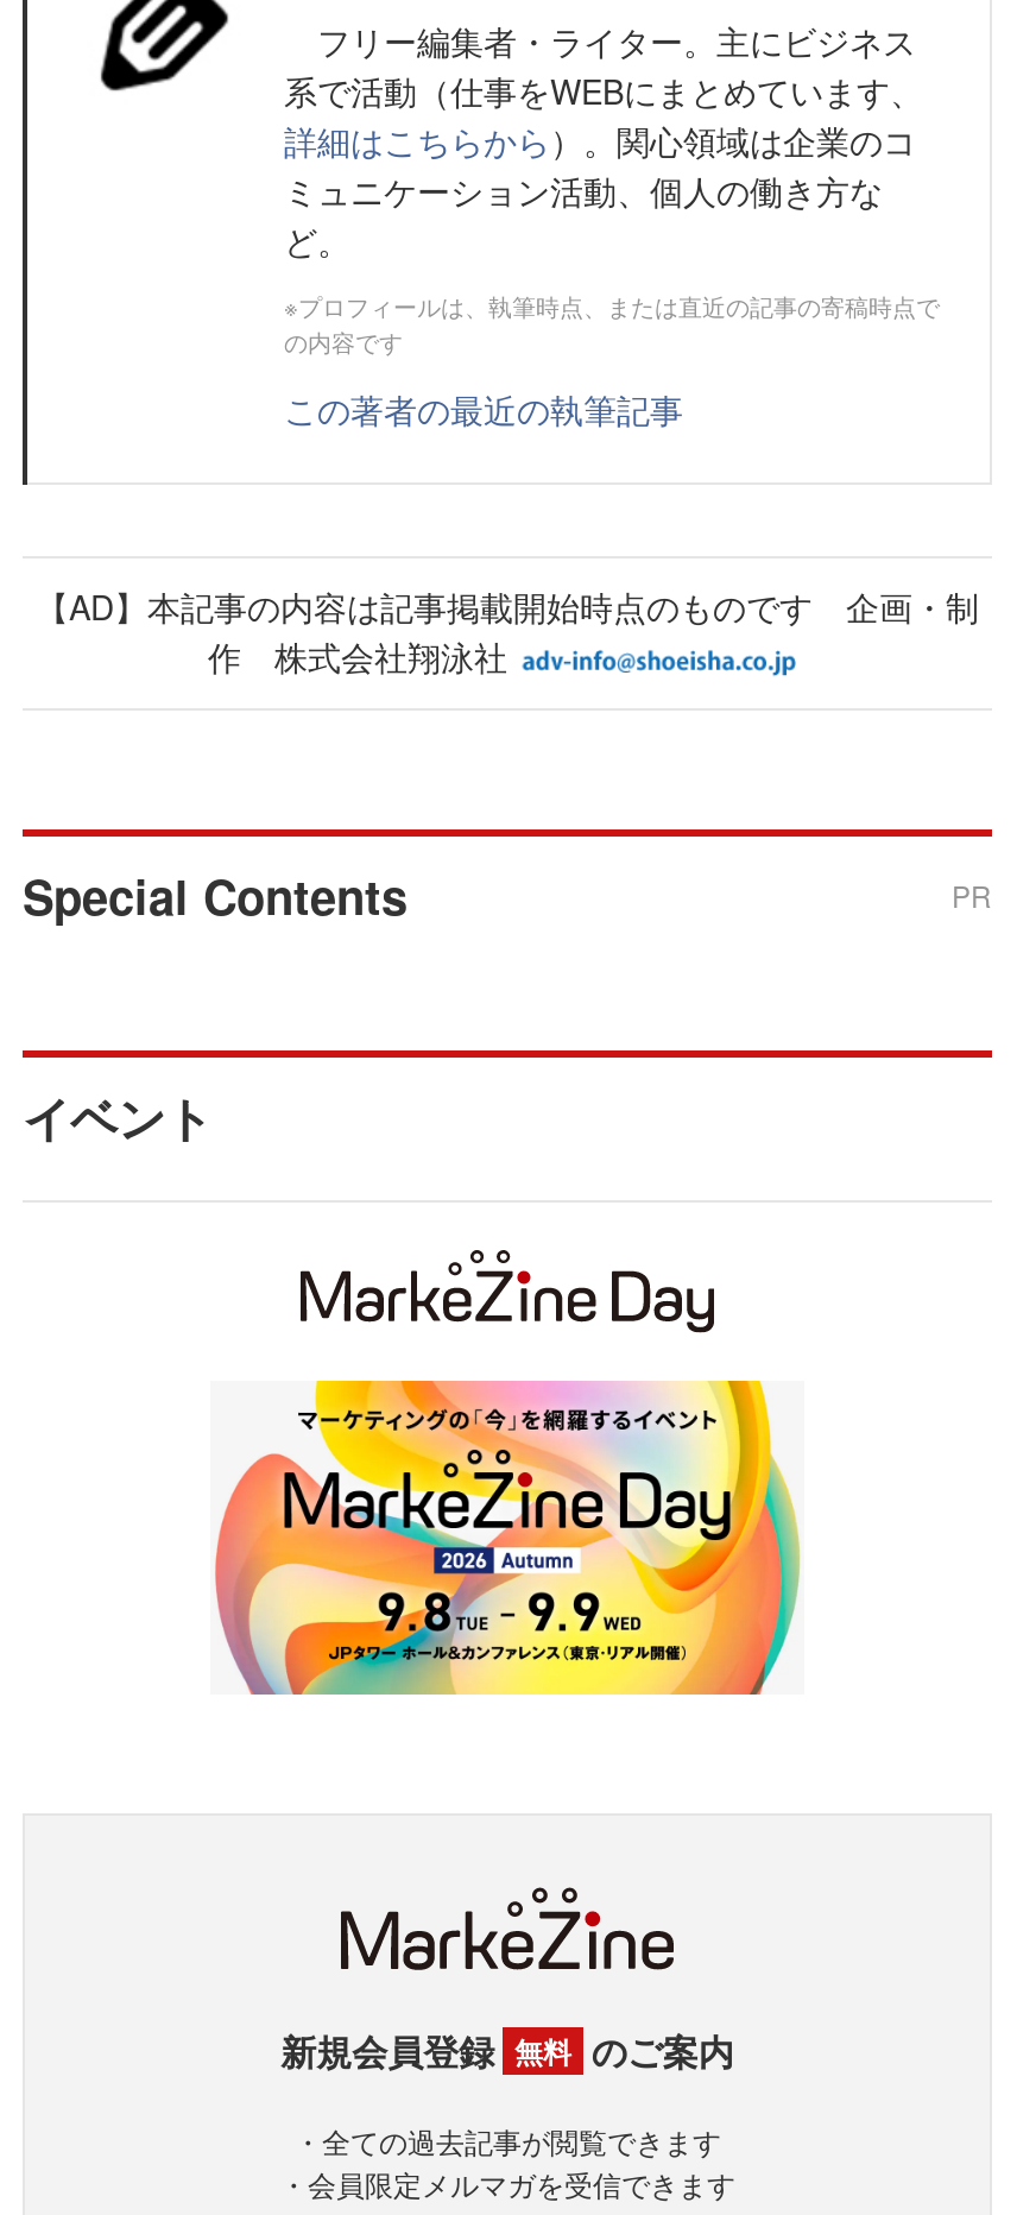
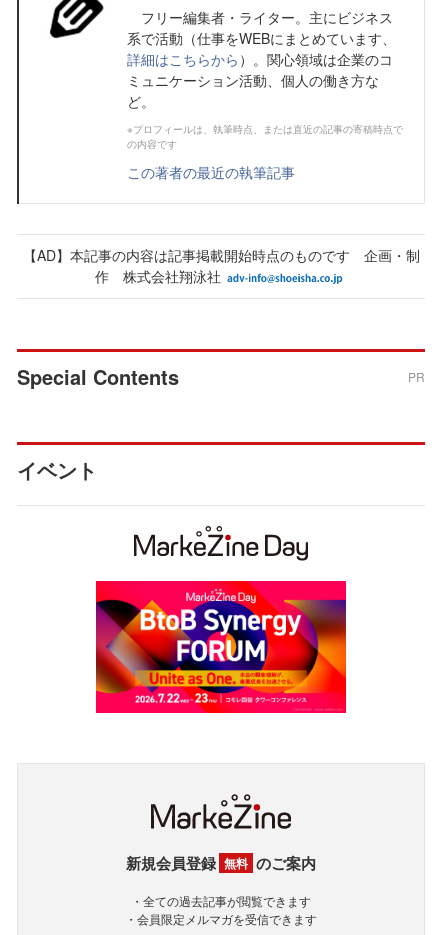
- [image]
+ [image]
